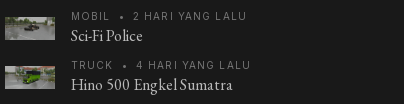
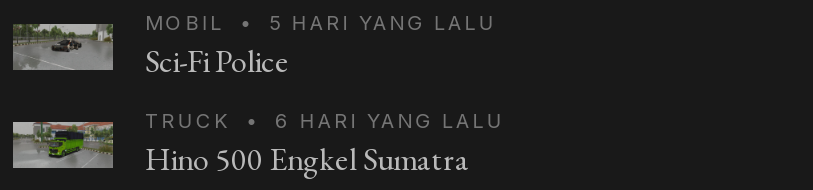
- 2 HARI YANG LALU
+ 5 HARI YANG LALU

- 4 HARI YANG LALU
+ 6 HARI YANG LALU
